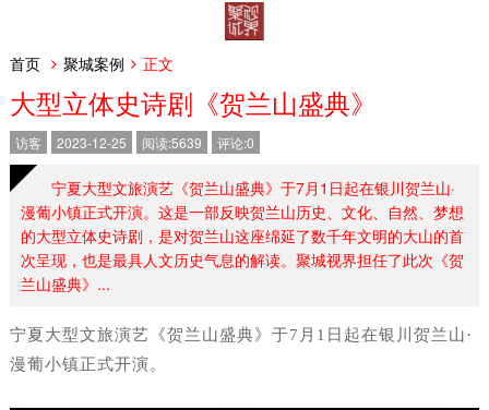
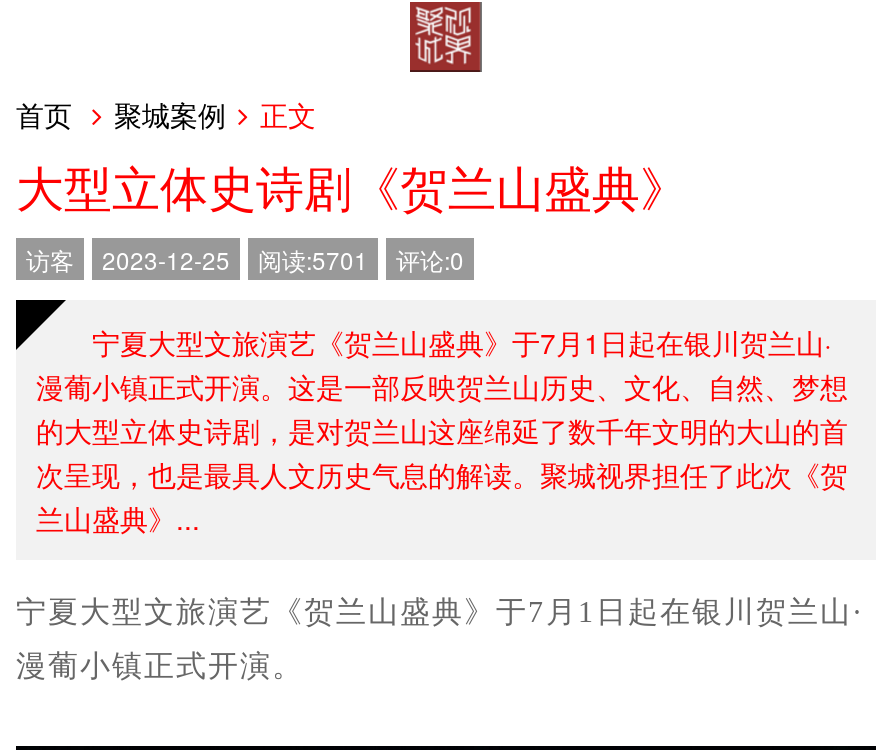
- 访客 2023-12-25 阅读:5639 评论:0
+ 访客 2023-12-25 阅读:5701 评论:0
